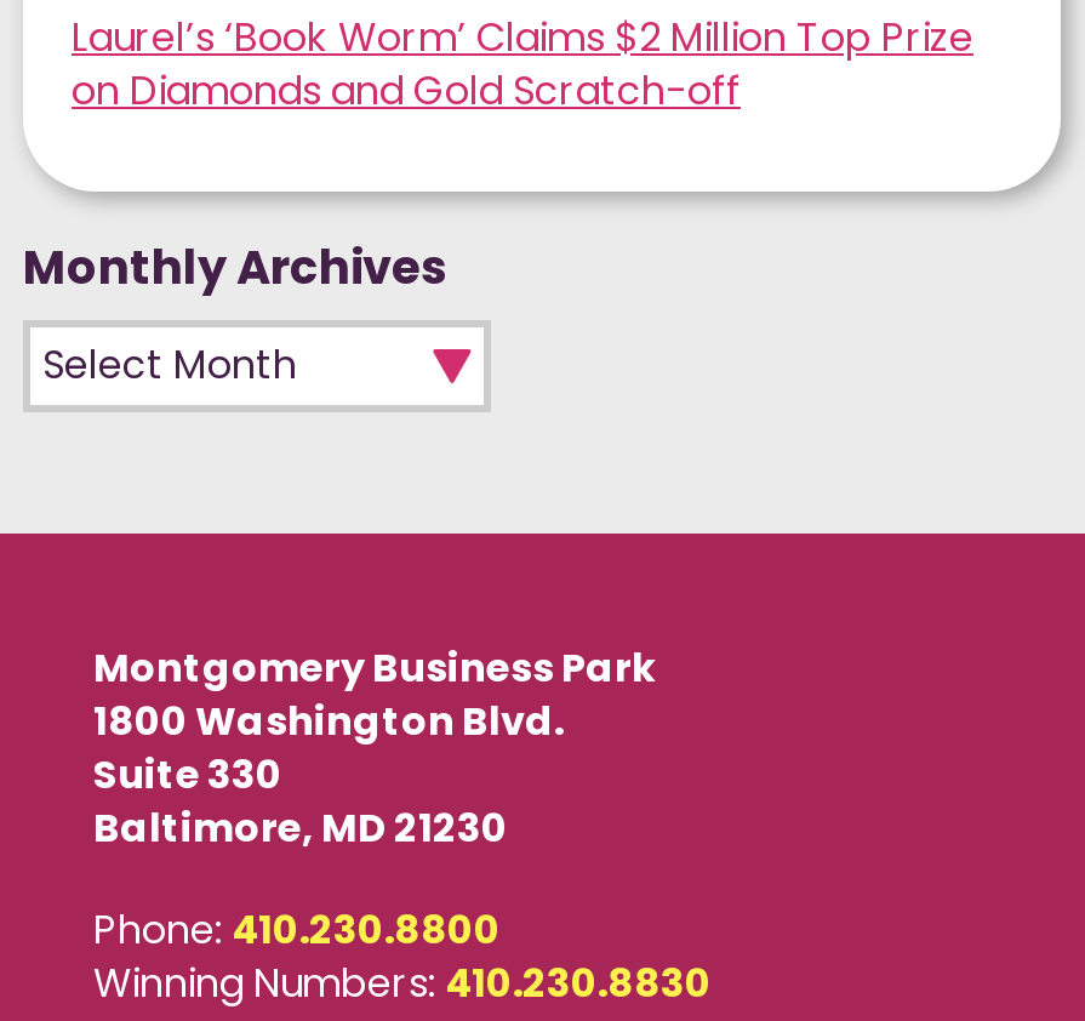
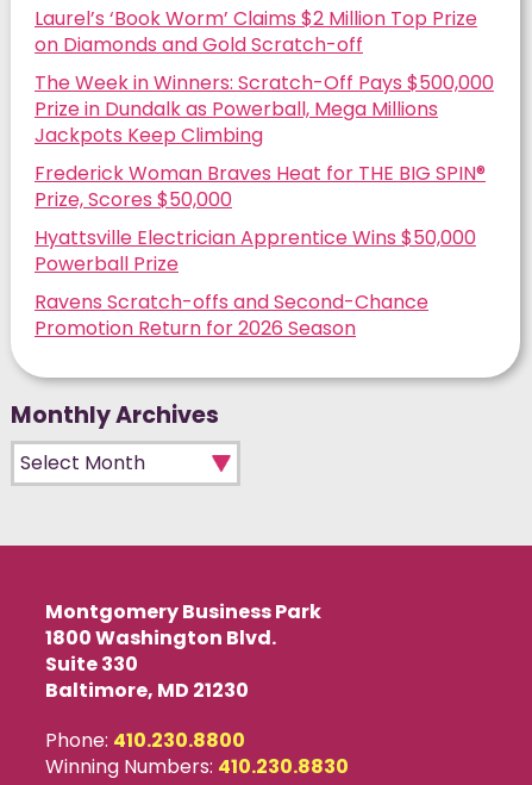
+ The Week in Winners: Scratch-Off Pays $500,000
+ Prize in Dundalk as Powerball, Mega Millions
+ Jackpots Keep Climbing
+ Frederick Woman Braves Heat for THE BIG SPIN®
+ Prize, Scores $50,000
+ Hyattsville Electrician Apprentice Wins $50,000
+ Powerball Prize
+ Ravens Scratch-offs and Second-Chance
+ Promotion Return for 2026 Season
